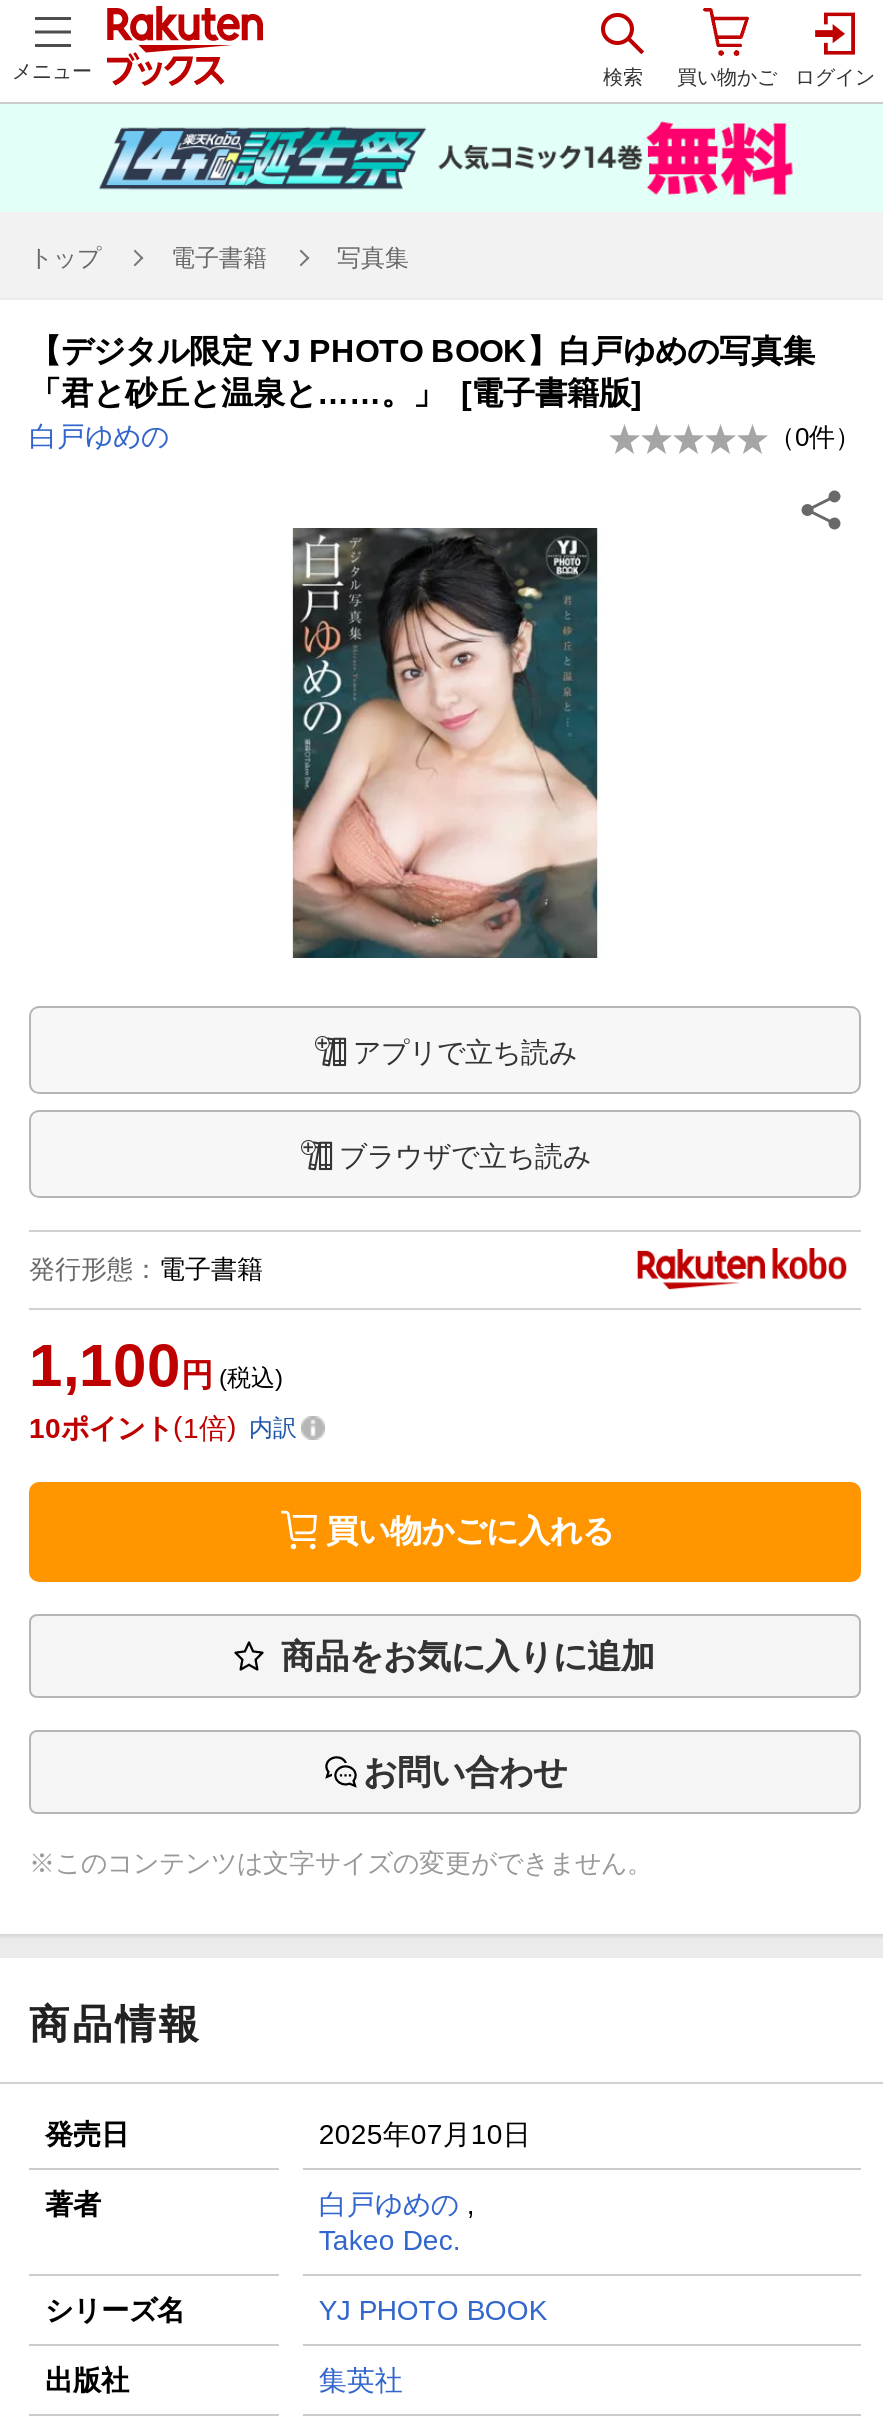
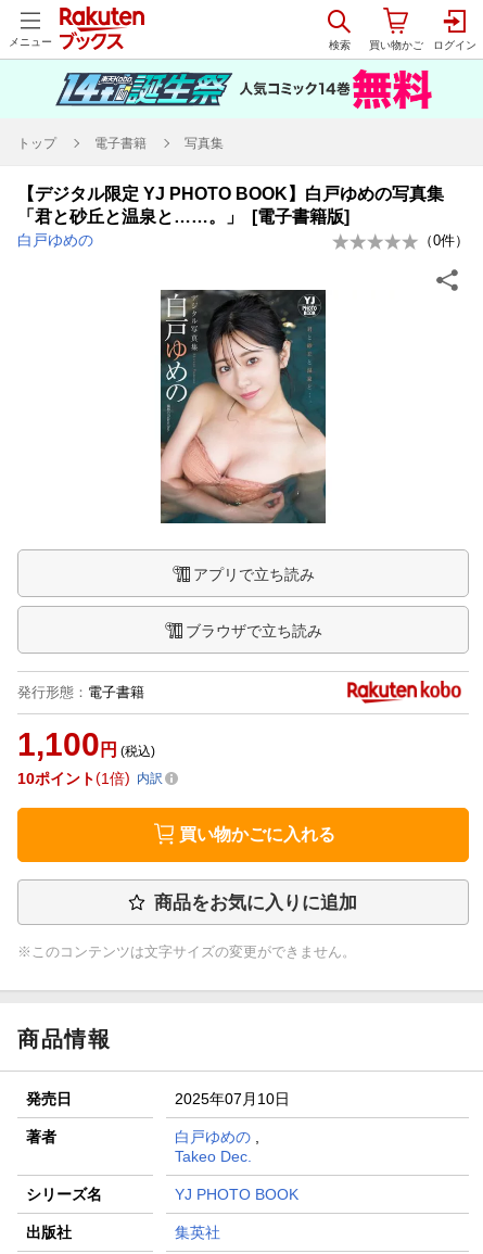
- お問い合わせ
